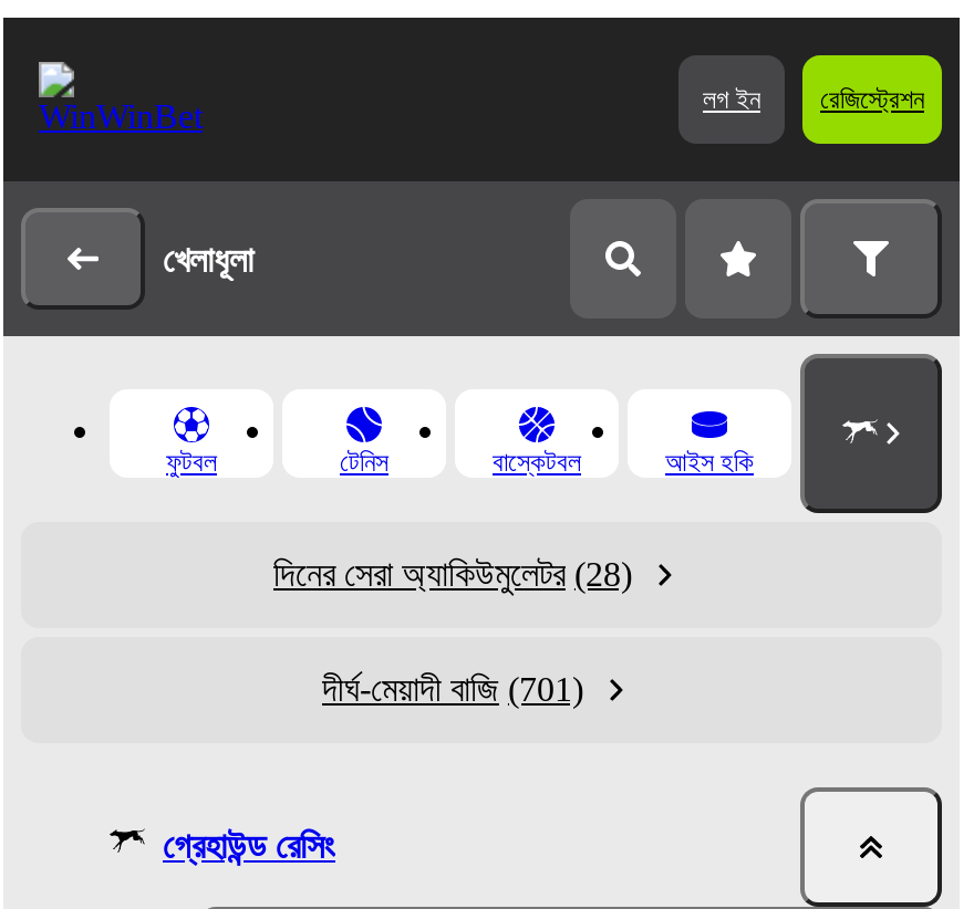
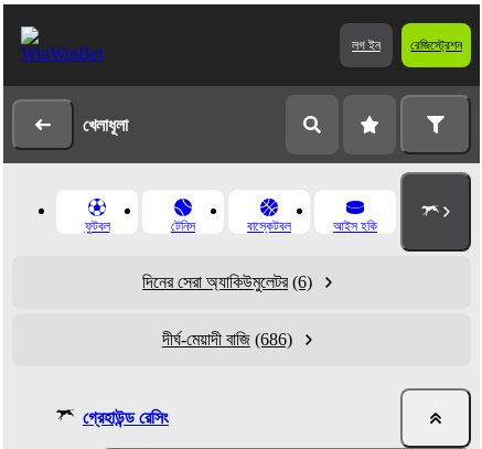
- দিনের সেরা অ্যাকিউমুলেটর (28)
+ দিনের সেরা অ্যাকিউমুলেটর (6)

- দীর্ঘ-মেয়াদী বাজি (701)
+ দীর্ঘ-মেয়াদী বাজি (686)
